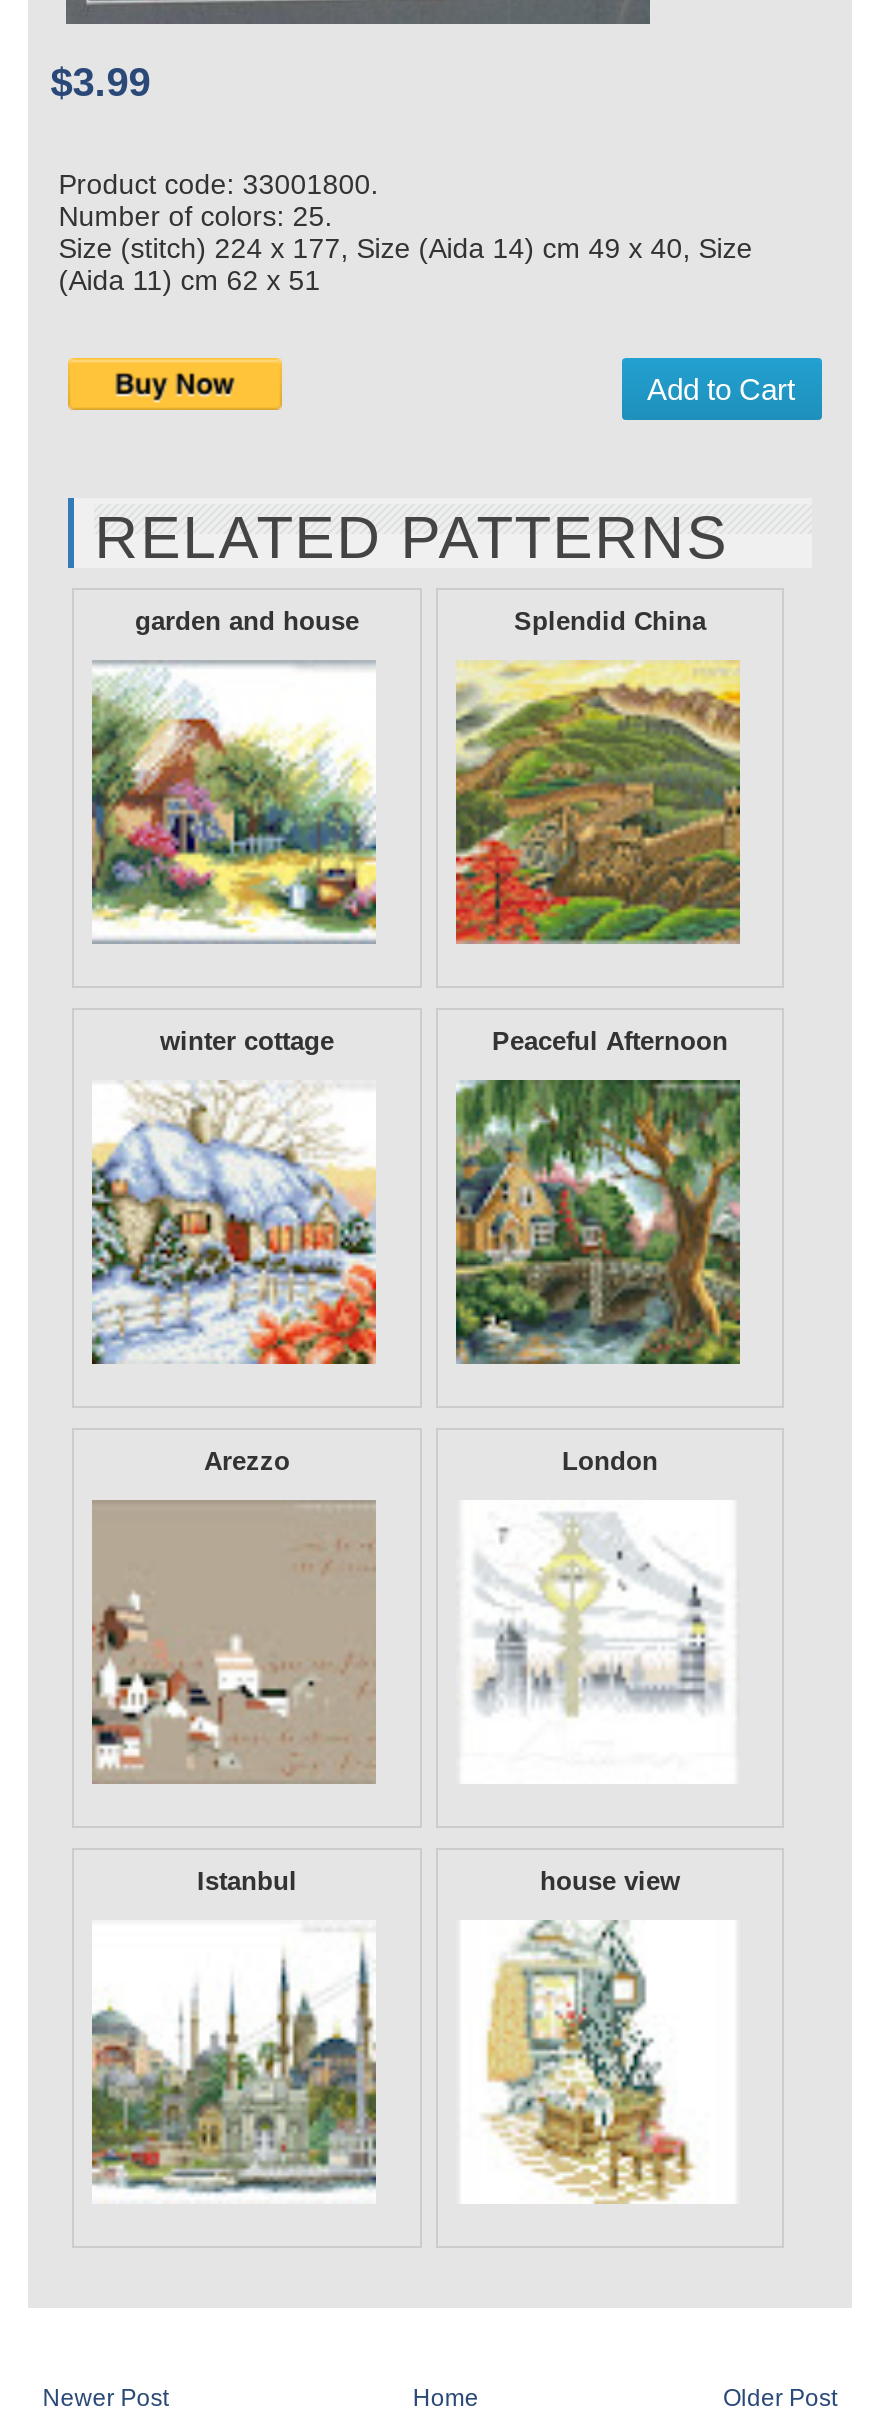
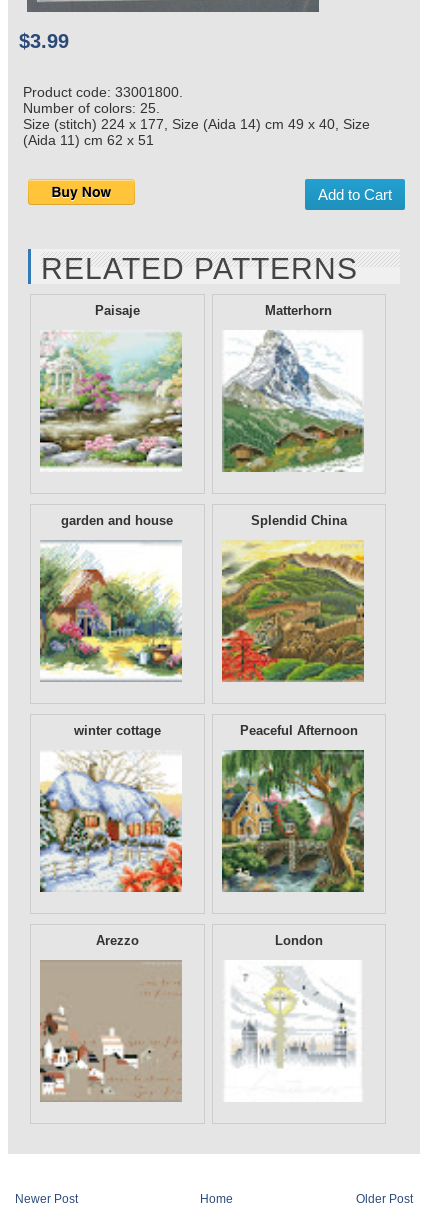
+ [image]

+ Paisaje
+ Matterhorn

+ [image]

moved down: [image] | garden and house | Splendid China | winter cottage | Peaceful Afternoon | Arezzo | London

moved down: [image]

- Istanbul
- house view

- [image]

- [image]
